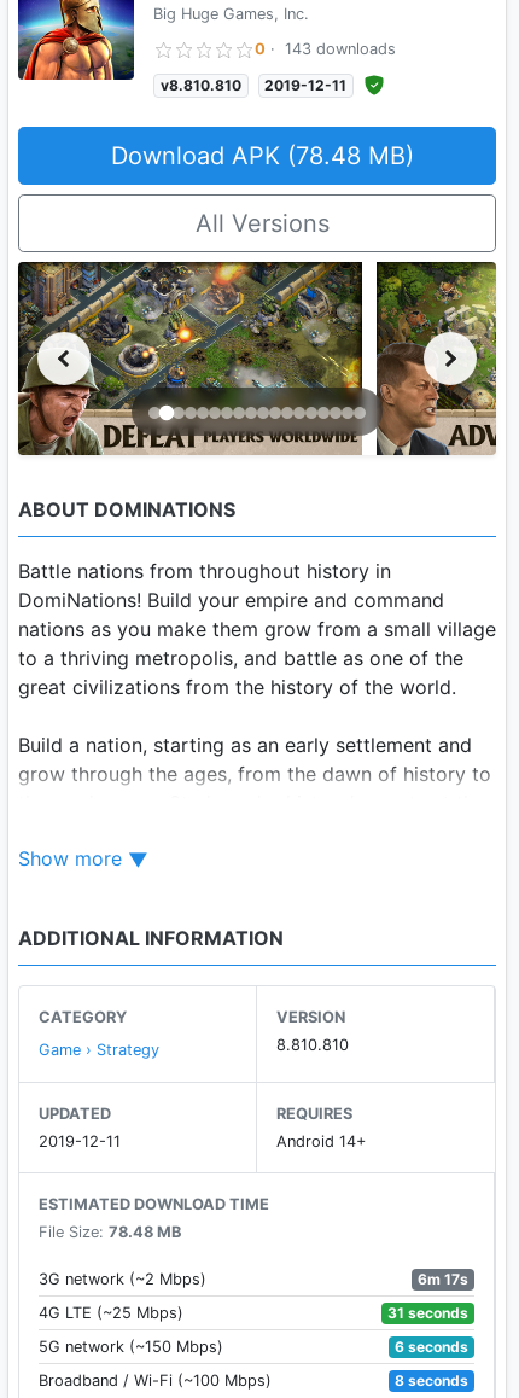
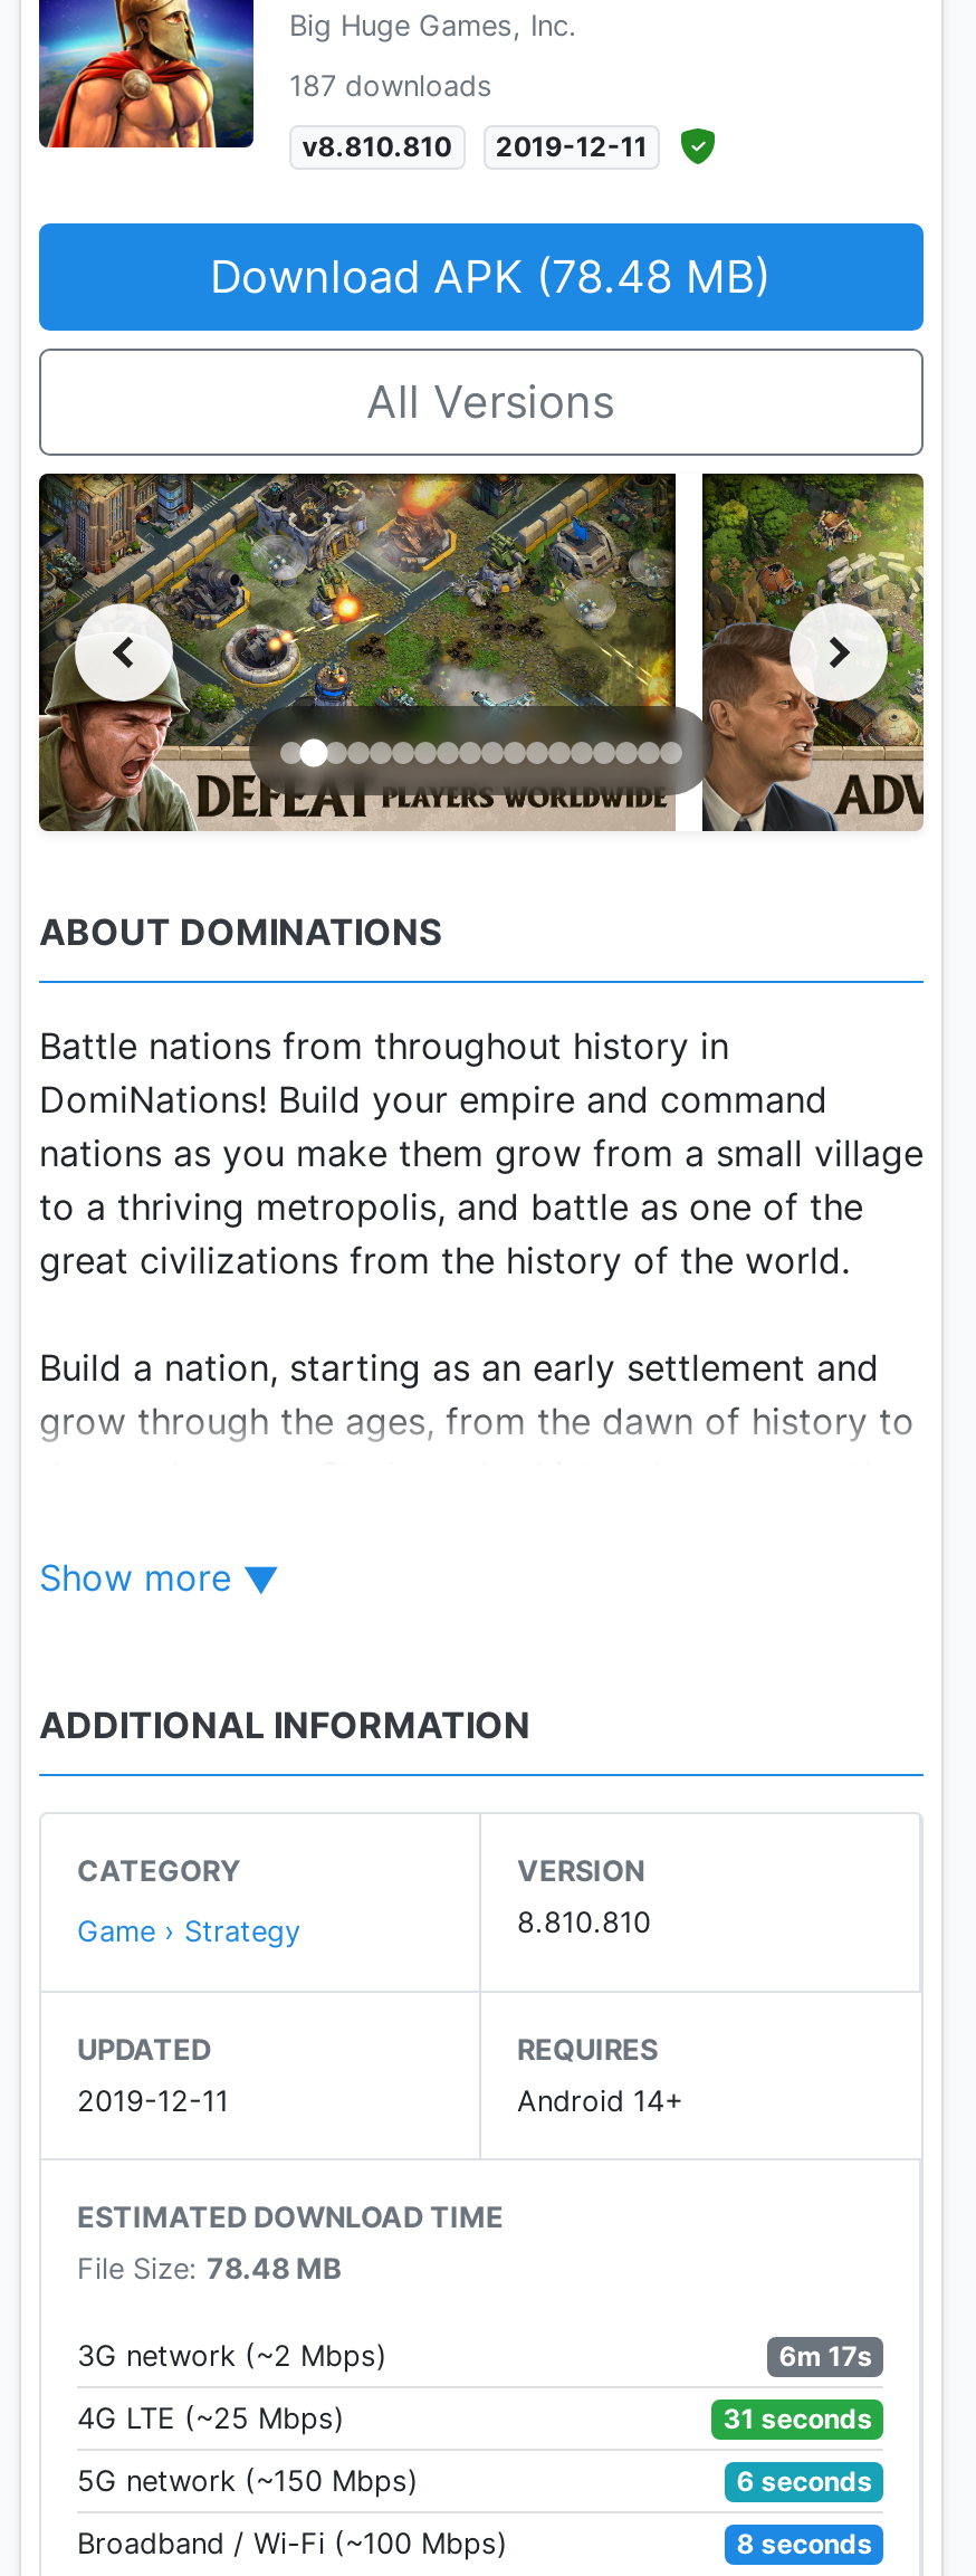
- 0 · 143 downloads
+ 187 downloads
